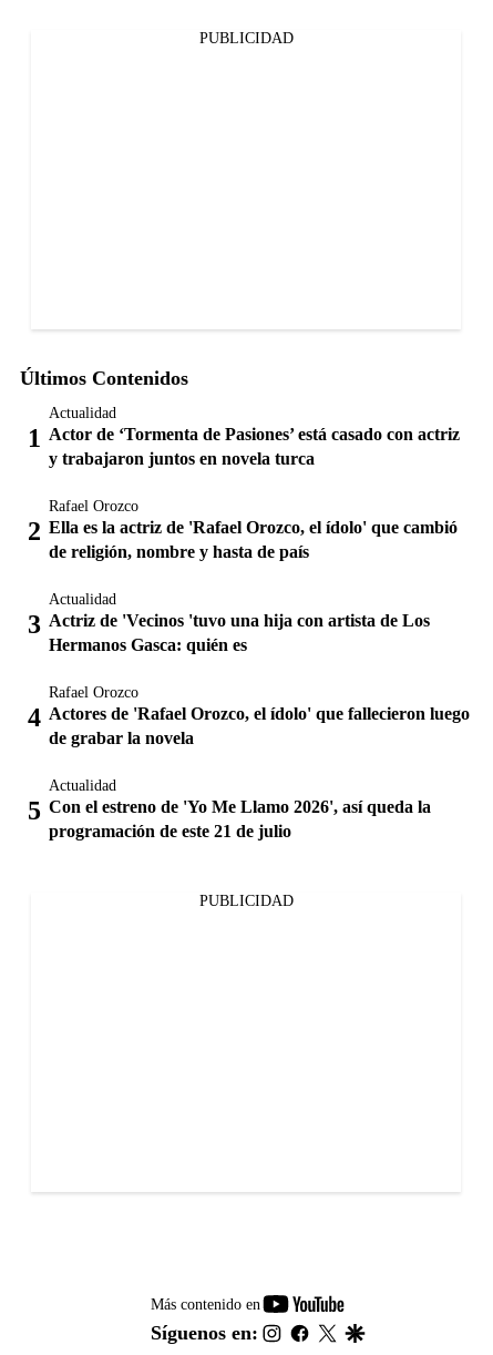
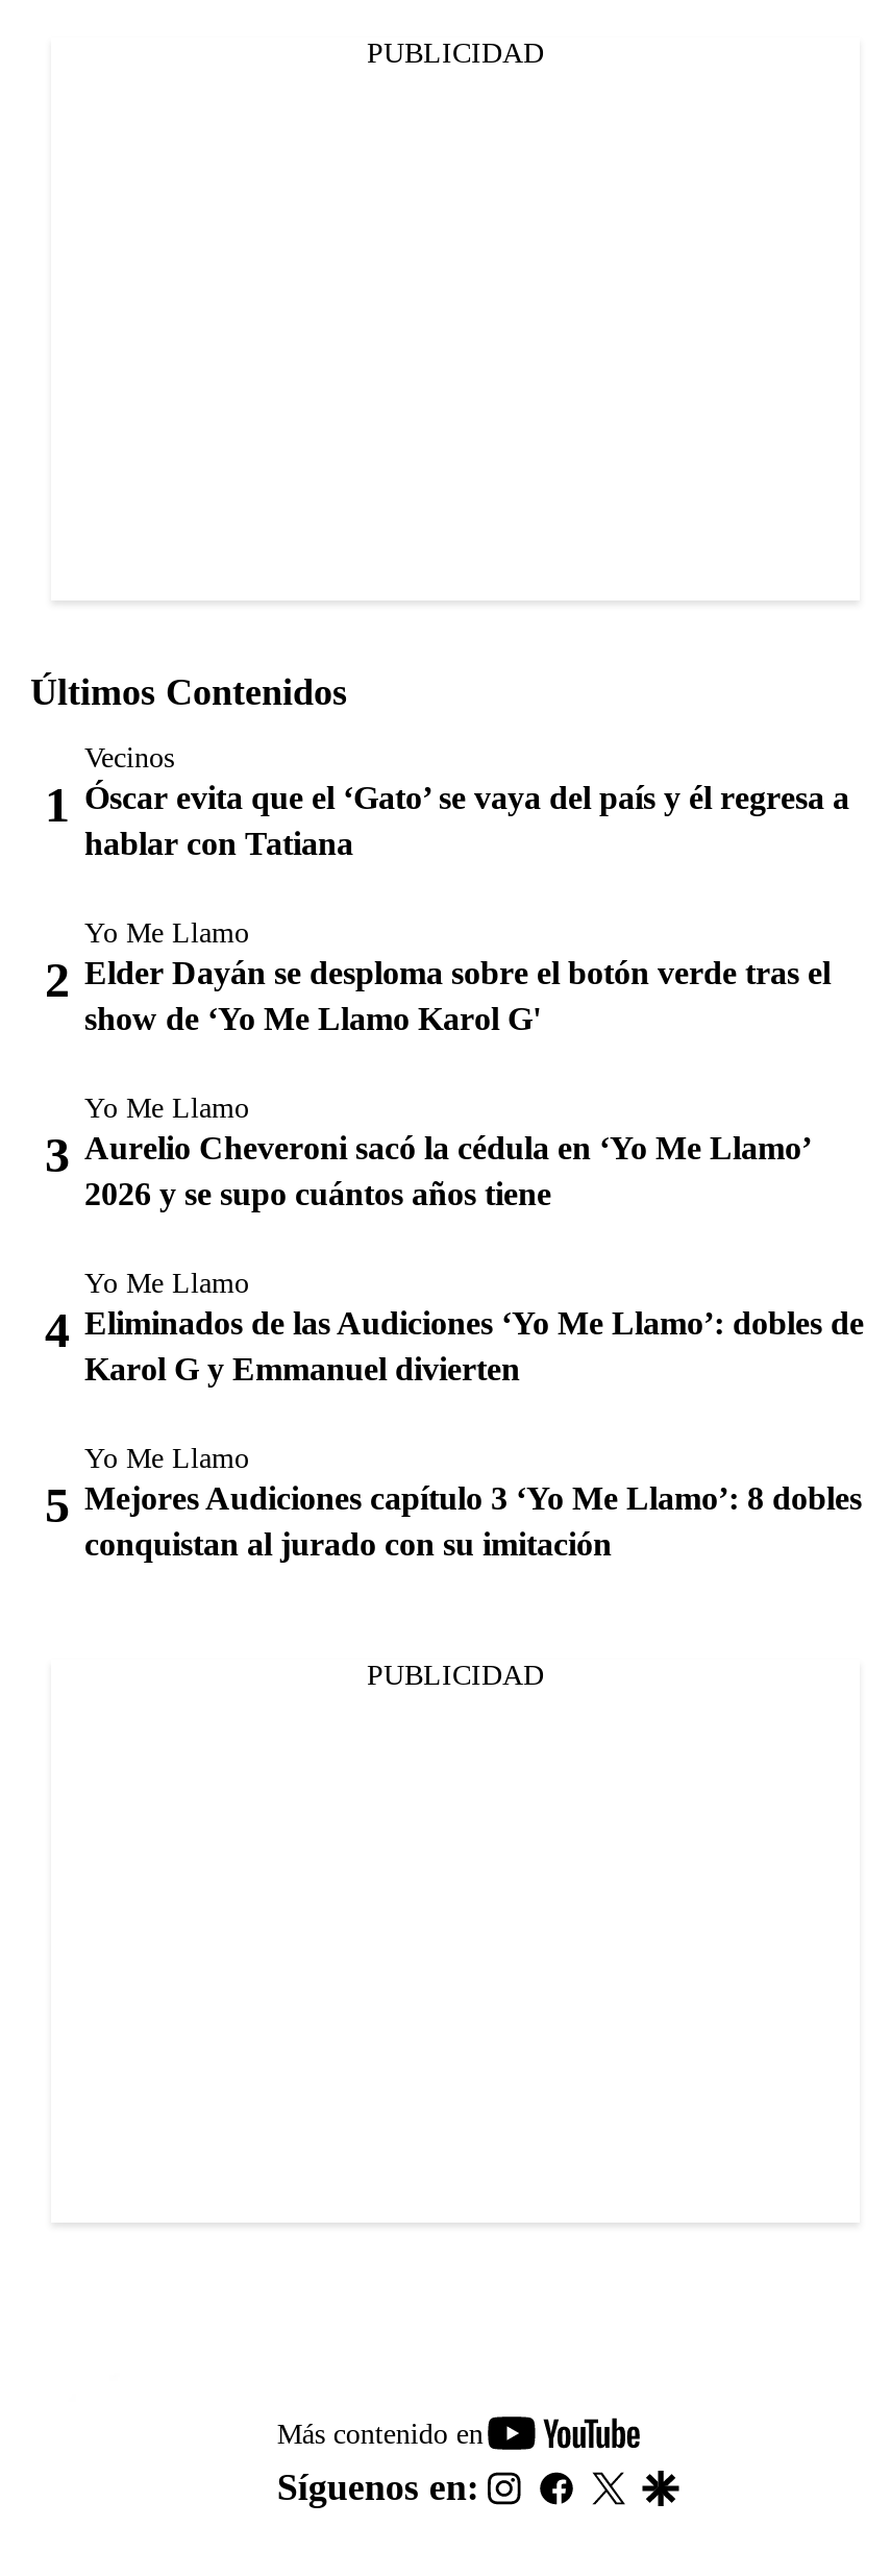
- Actualidad
- Actor de ‘Tormenta de Pasiones’ está casado con actriz
- y trabajaron juntos en novela turca
+ Vecinos
+ Óscar evita que el ‘Gato’ se vaya del país y él regresa a
+ hablar con Tatiana

- Rafael Orozco
- Ella es la actriz de 'Rafael Orozco, el ídolo' que cambió
- de religión, nombre y hasta de país
+ Yo Me Llamo
+ Elder Dayán se desploma sobre el botón verde tras el
+ show de ‘Yo Me Llamo Karol G'

- Actualidad
- Actriz de 'Vecinos 'tuvo una hija con artista de Los
- Hermanos Gasca: quién es
+ Yo Me Llamo
+ Aurelio Cheveroni sacó la cédula en ‘Yo Me Llamo’
+ 2026 y se supo cuántos años tiene

- Rafael Orozco
- Actores de 'Rafael Orozco, el ídolo' que fallecieron luego
- de grabar la novela
+ Yo Me Llamo
+ Eliminados de las Audiciones ‘Yo Me Llamo’: dobles de
+ Karol G y Emmanuel divierten

- Actualidad
- Con el estreno de 'Yo Me Llamo 2026', así queda la
- programación de este 21 de julio
+ Yo Me Llamo
+ Mejores Audiciones capítulo 3 ‘Yo Me Llamo’: 8 dobles
+ conquistan al jurado con su imitación
